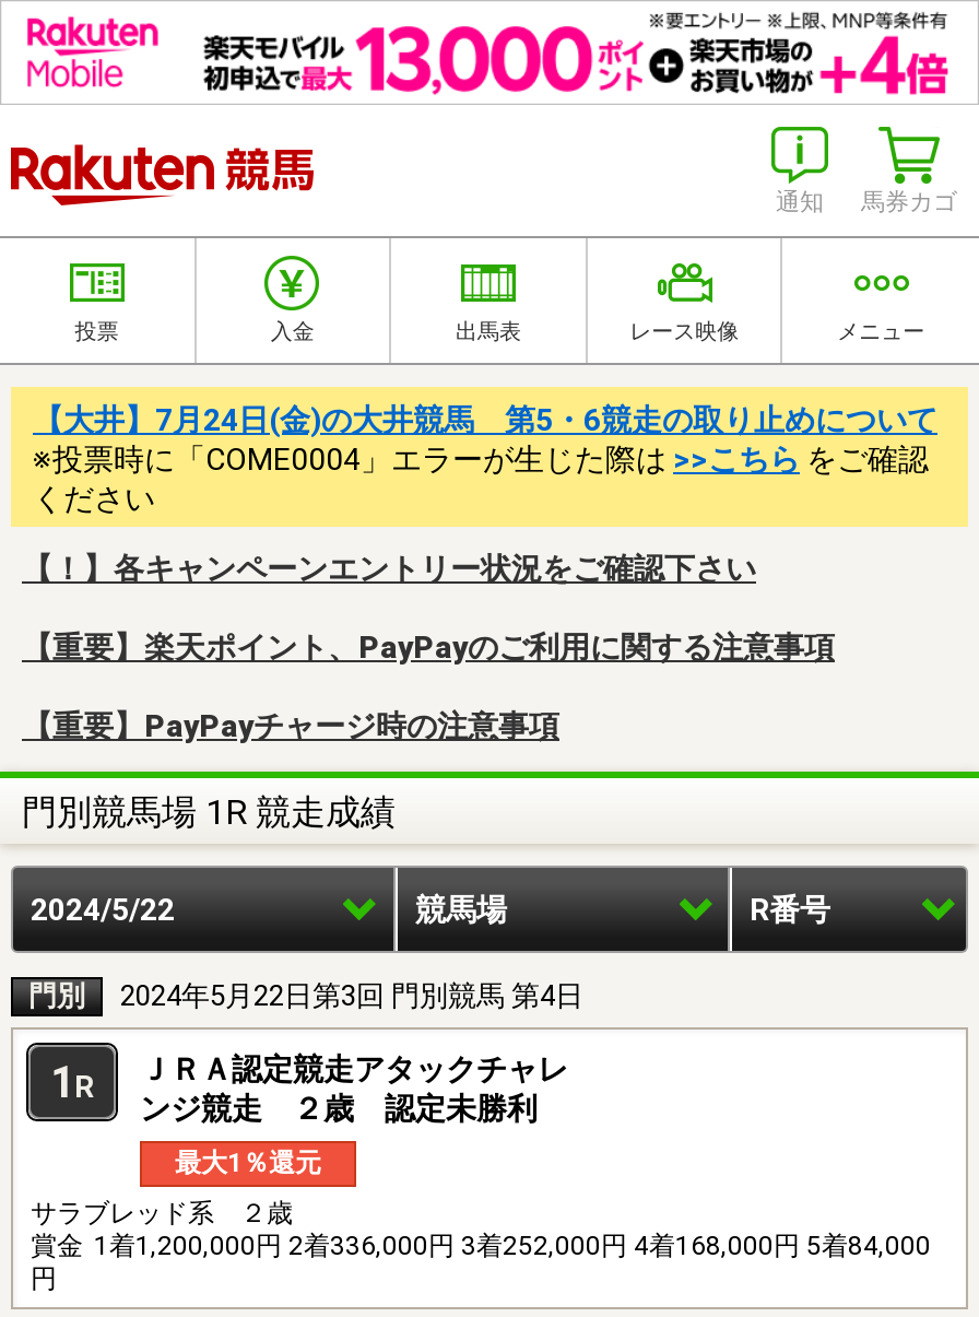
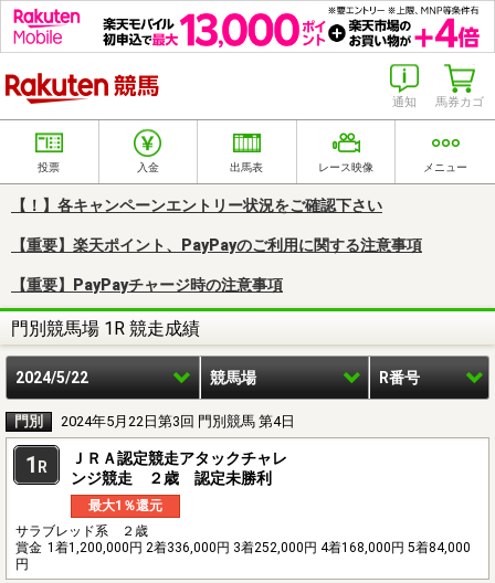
- 【大井】7月24日(金)の大井競馬 第5・6競走の取り止めについて
- ※投票時に「COME0004」エラーが生じた際は>>こちらをご確認
- ください
